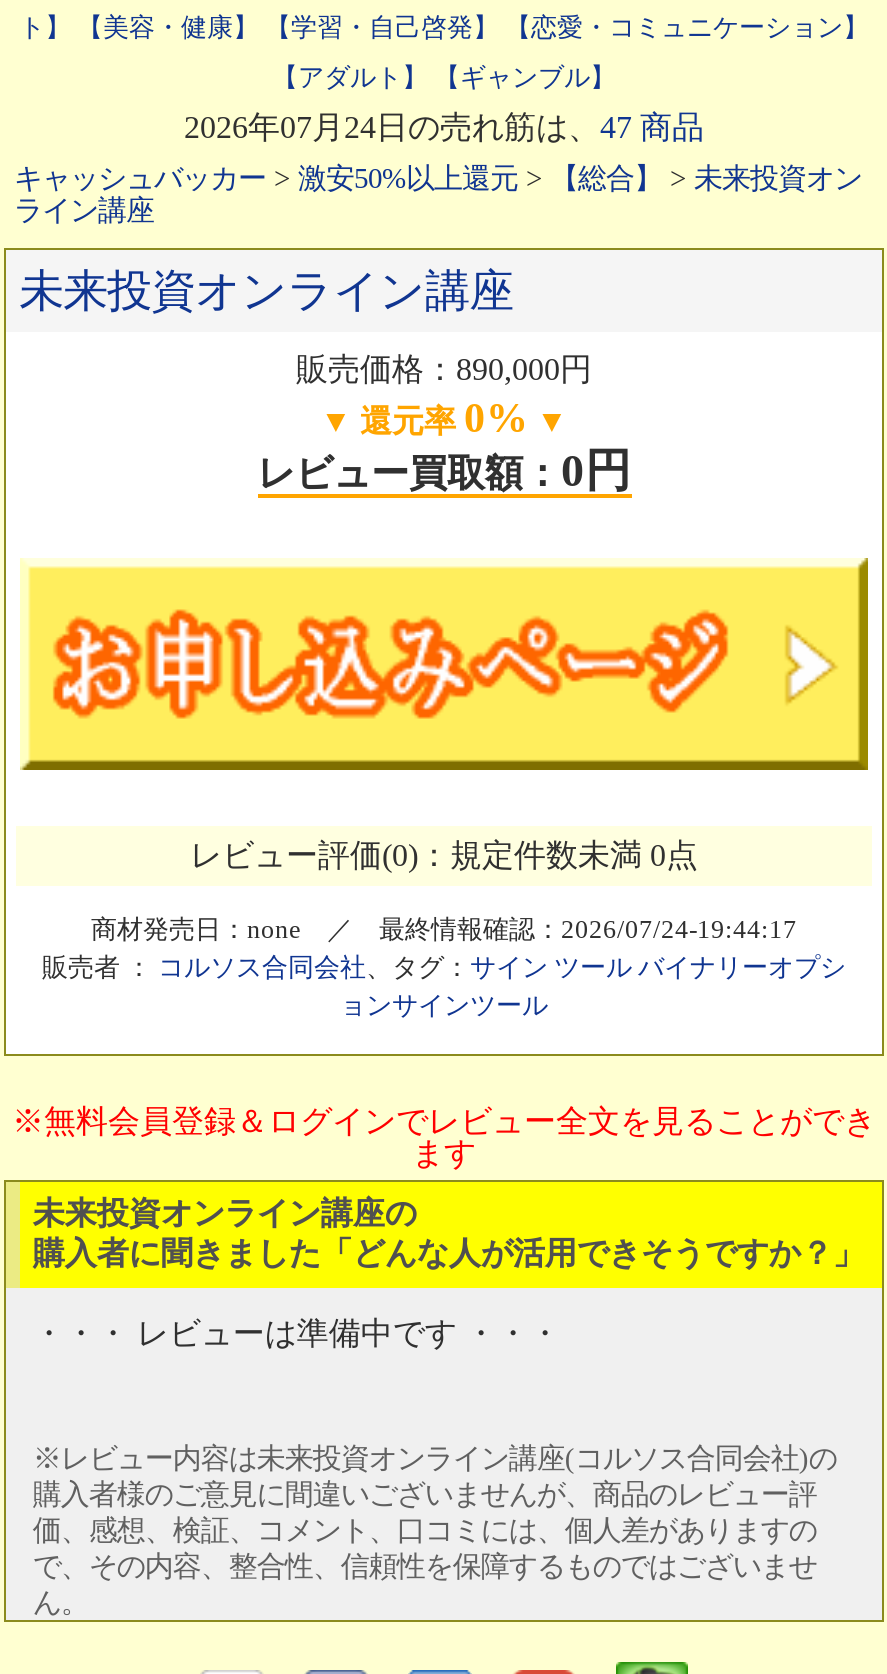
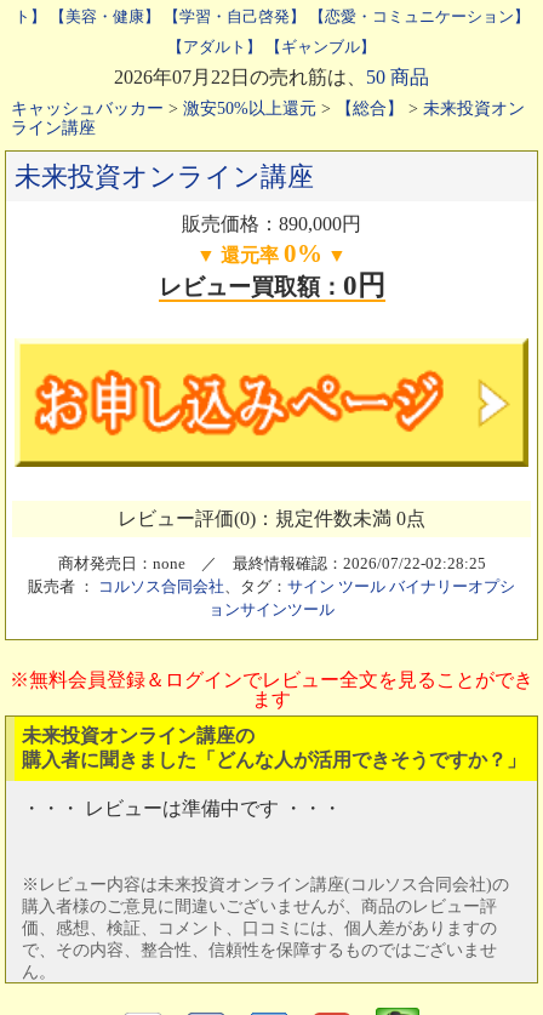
- 2026年07月24日の売れ筋は、47 商品
+ 2026年07月22日の売れ筋は、50 商品

- 商材発売日：none ／ 最終情報確認：2026/07/24-19:44:17
+ 商材発売日：none ／ 最終情報確認：2026/07/22-02:28:25
